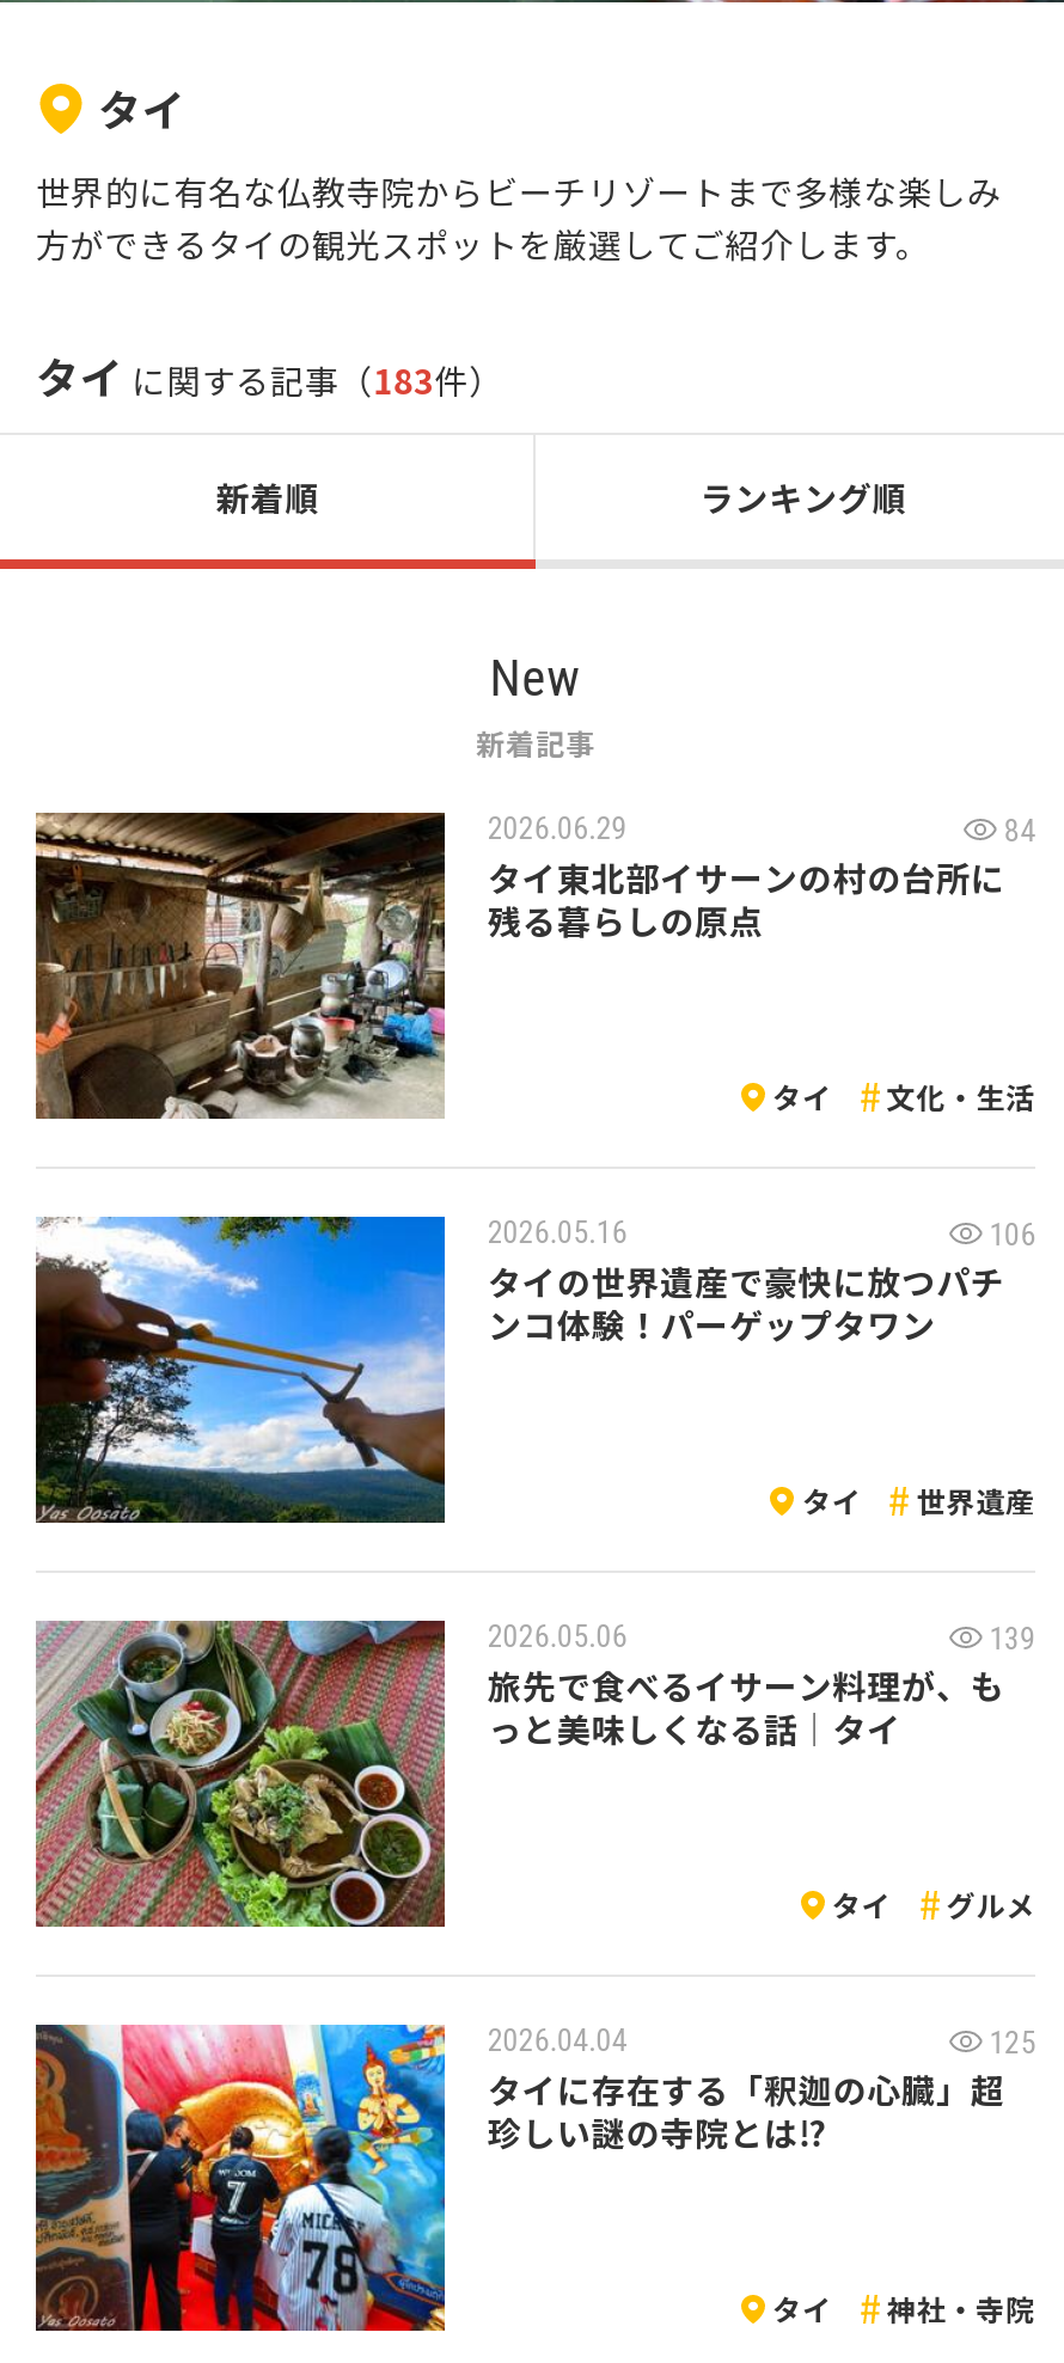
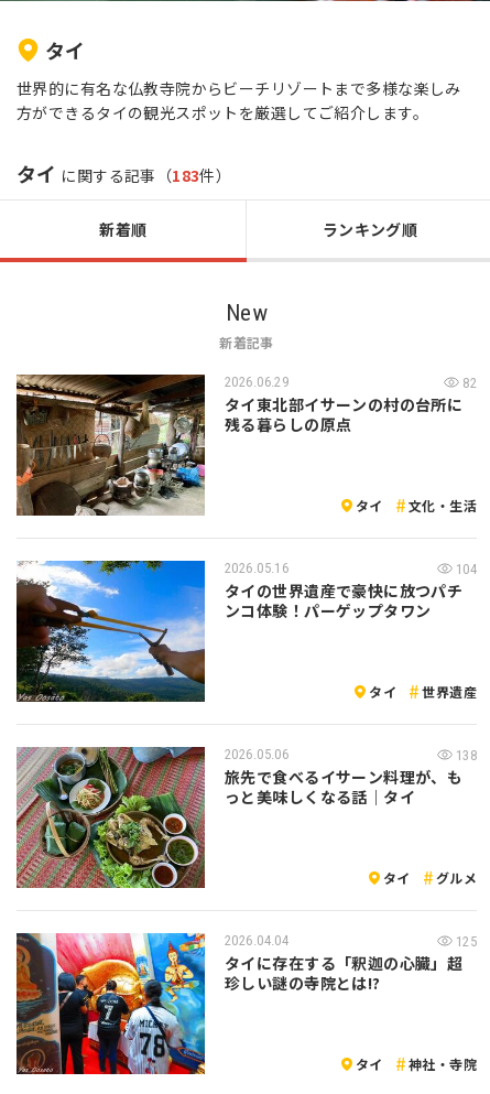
- 84
+ 82

- 106
+ 104

- 139
+ 138
